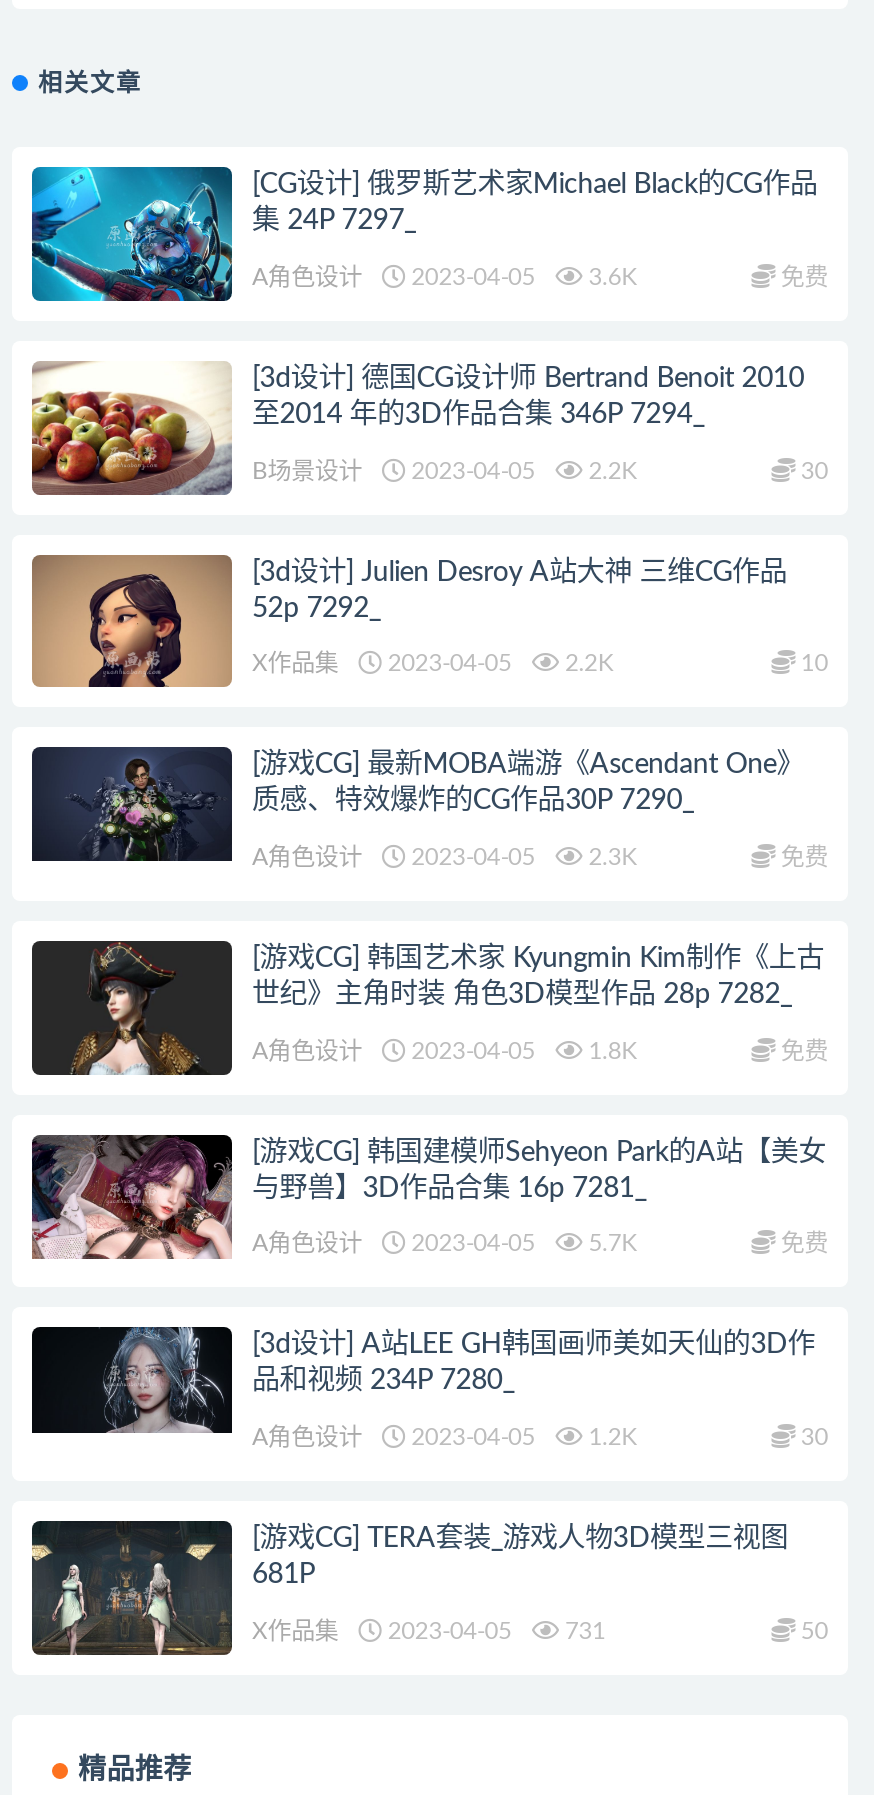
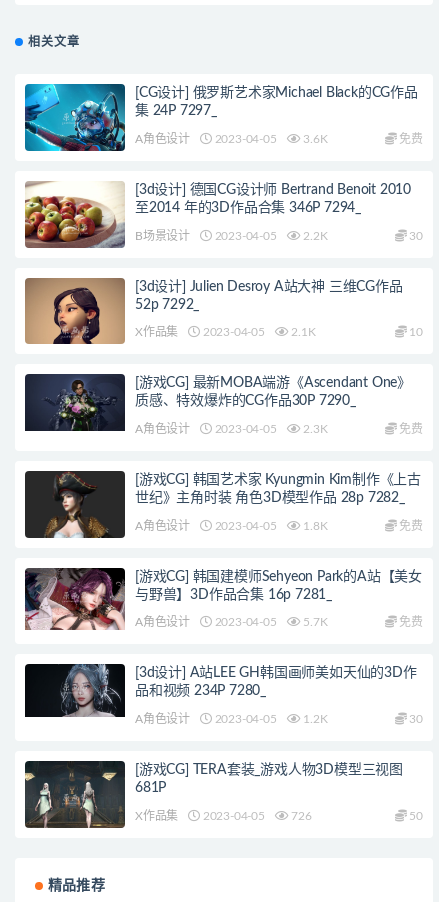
- X作品集 2023-04-05 2.2K
+ X作品集 2023-04-05 2.1K

- X作品集 2023-04-05 731
+ X作品集 2023-04-05 726
